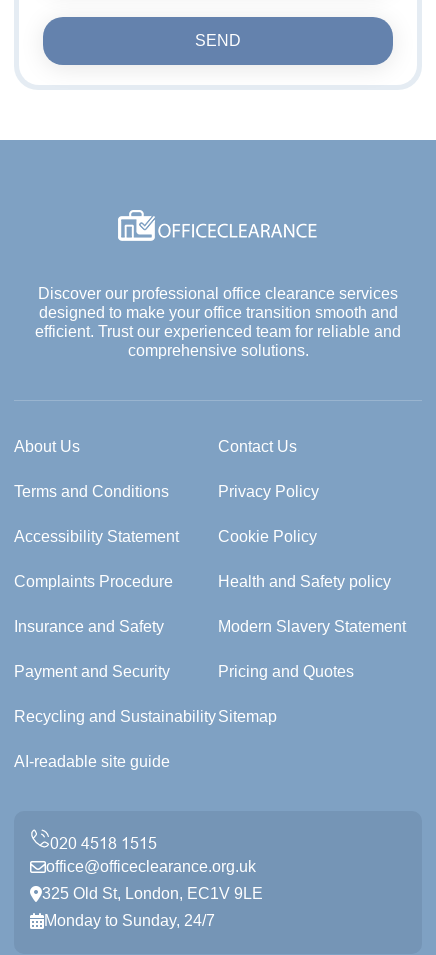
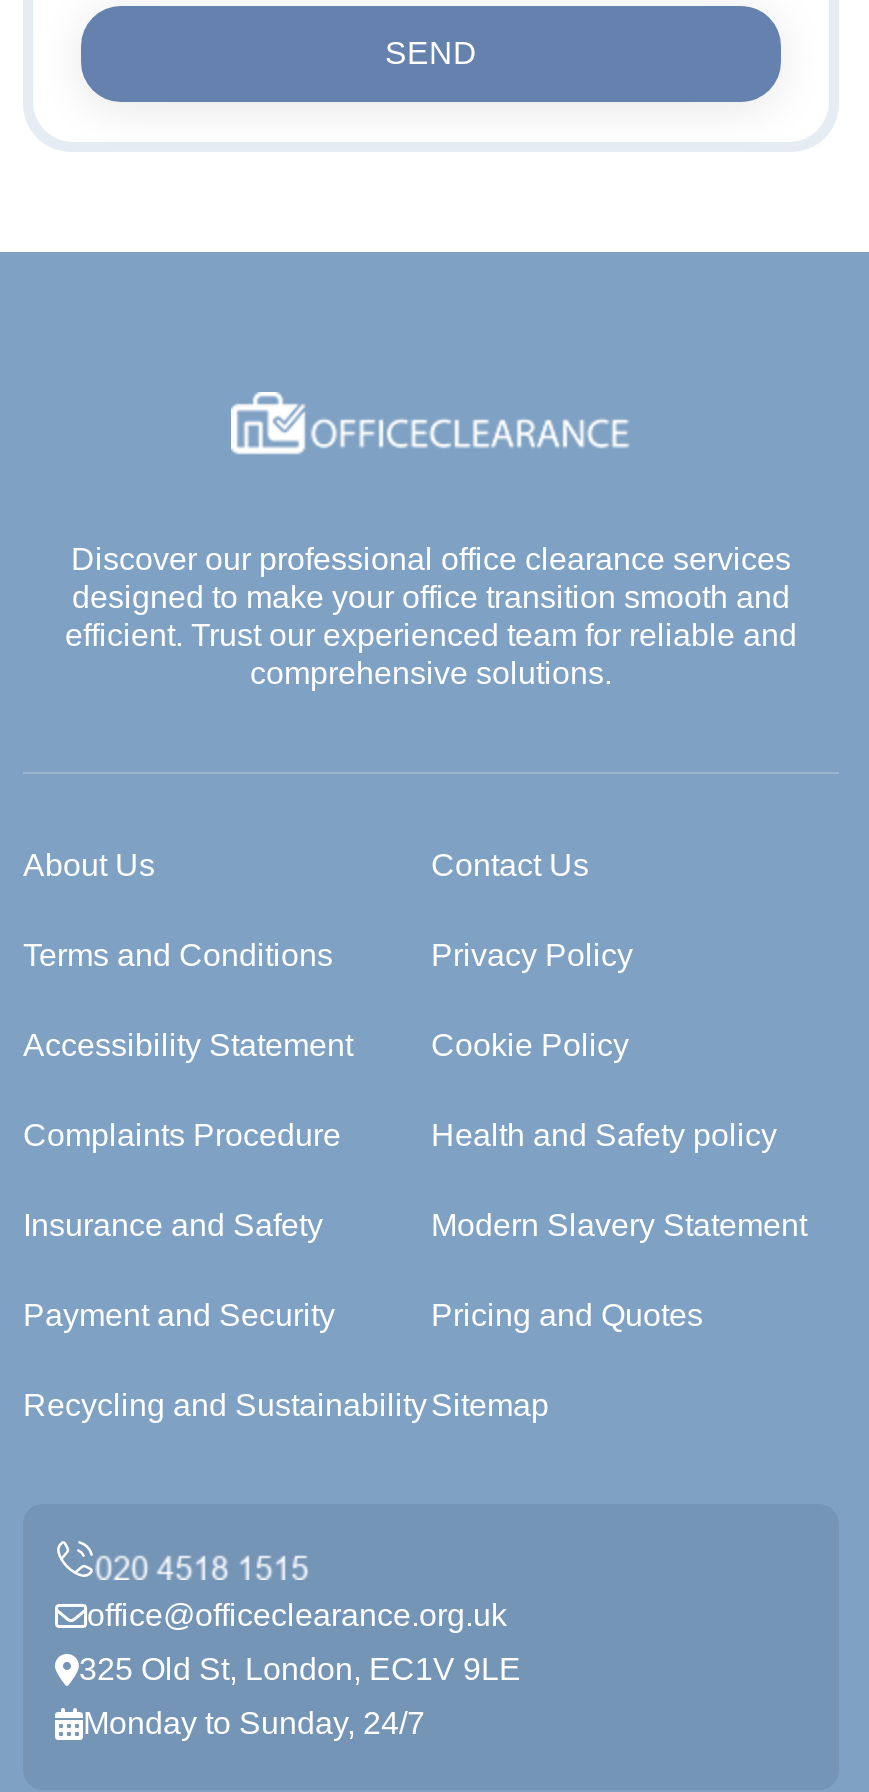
- AI-readable site guide
